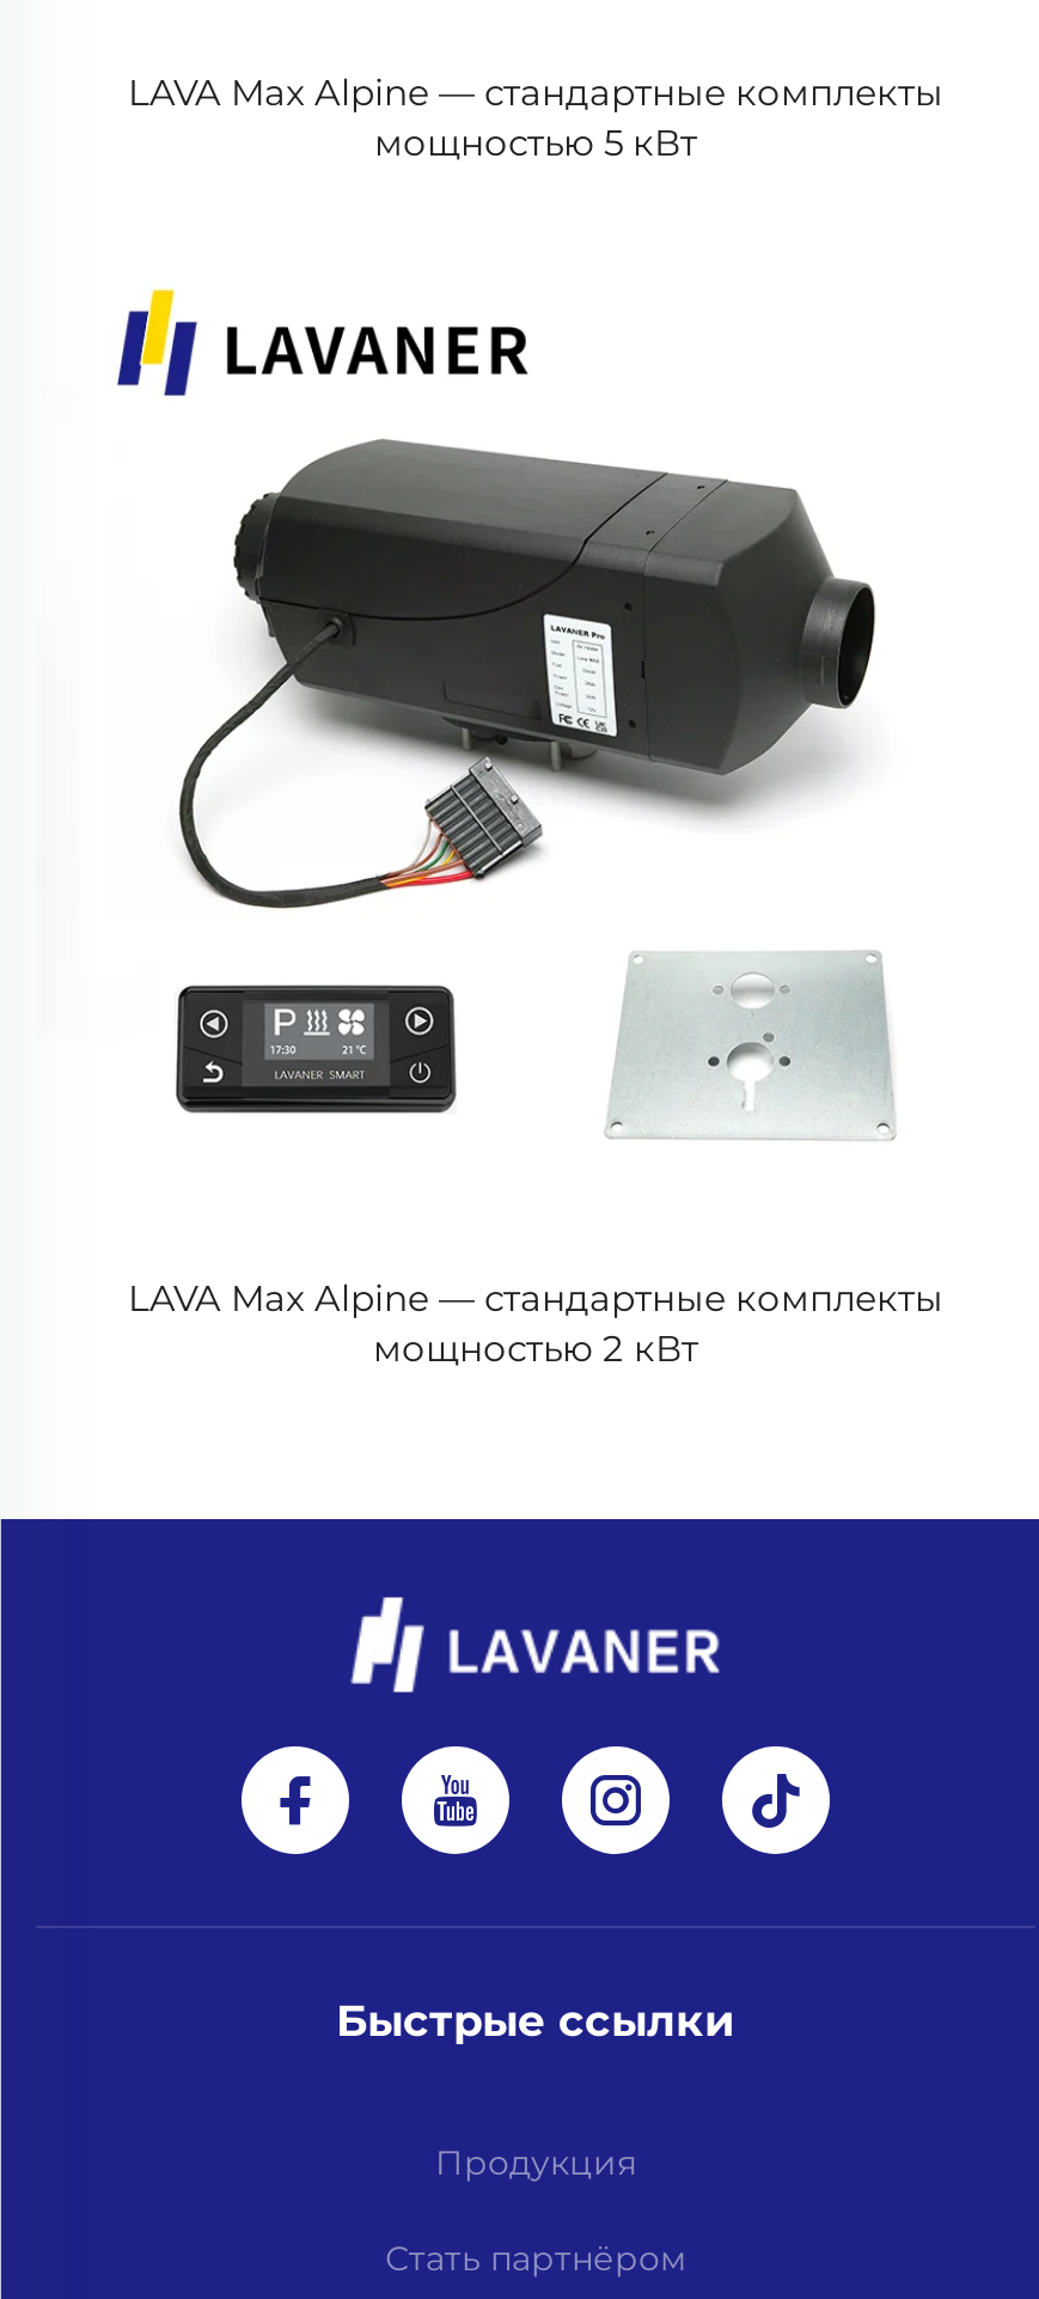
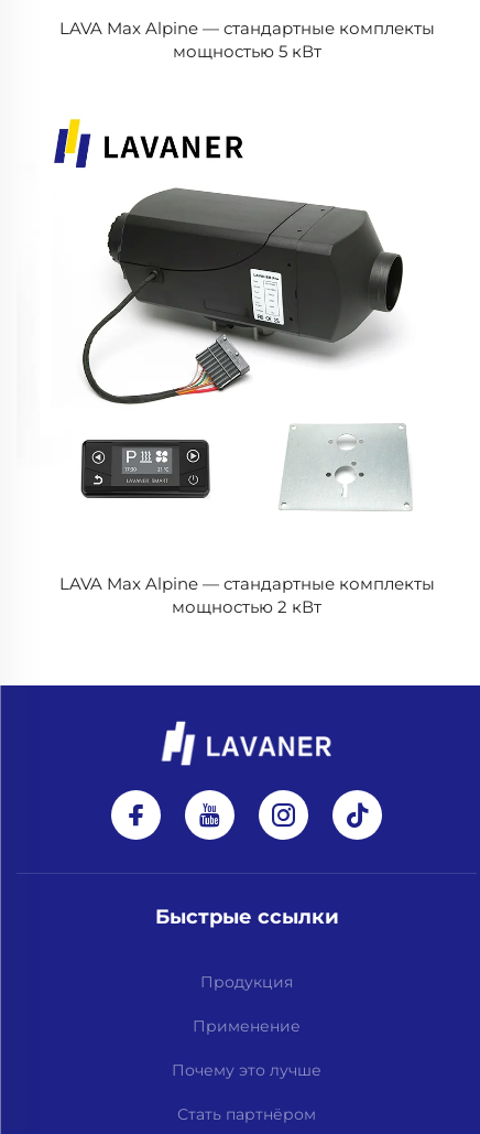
+ Применение
+ Почему это лучше
